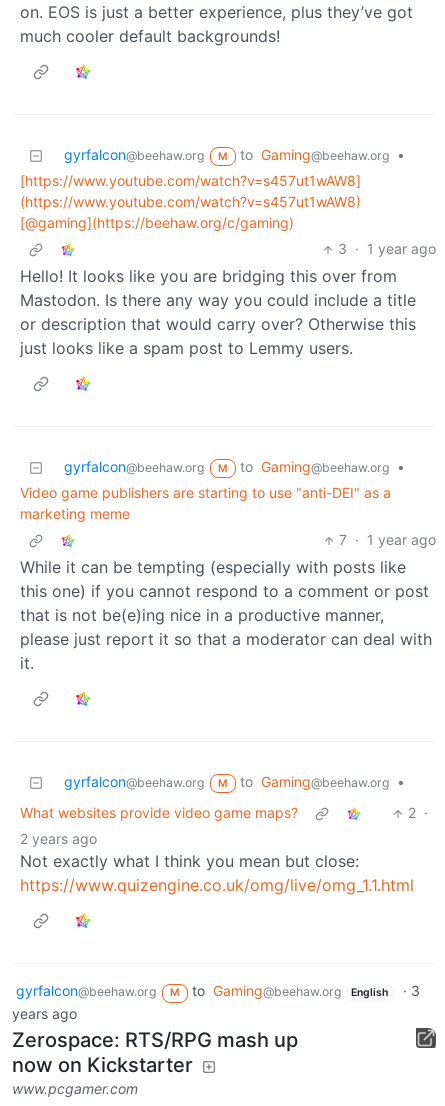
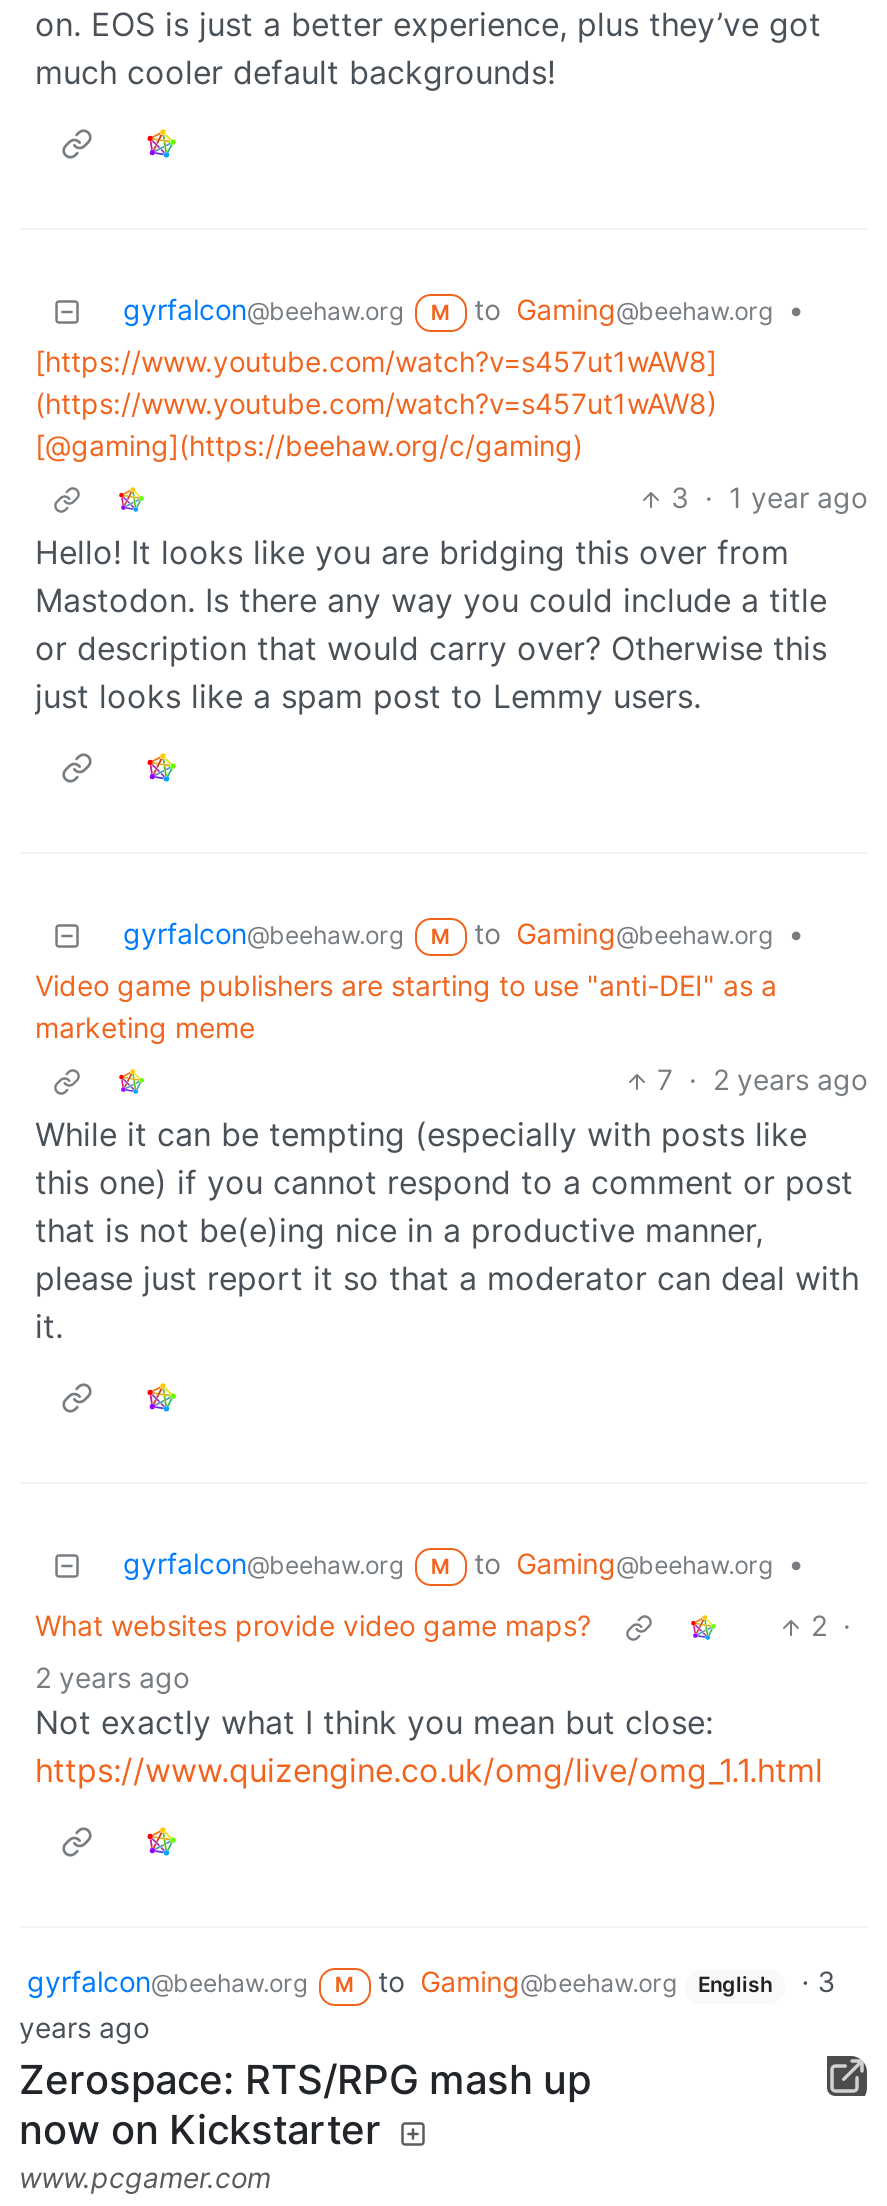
- 7 · 1 year ago
+ 7 · 2 years ago
